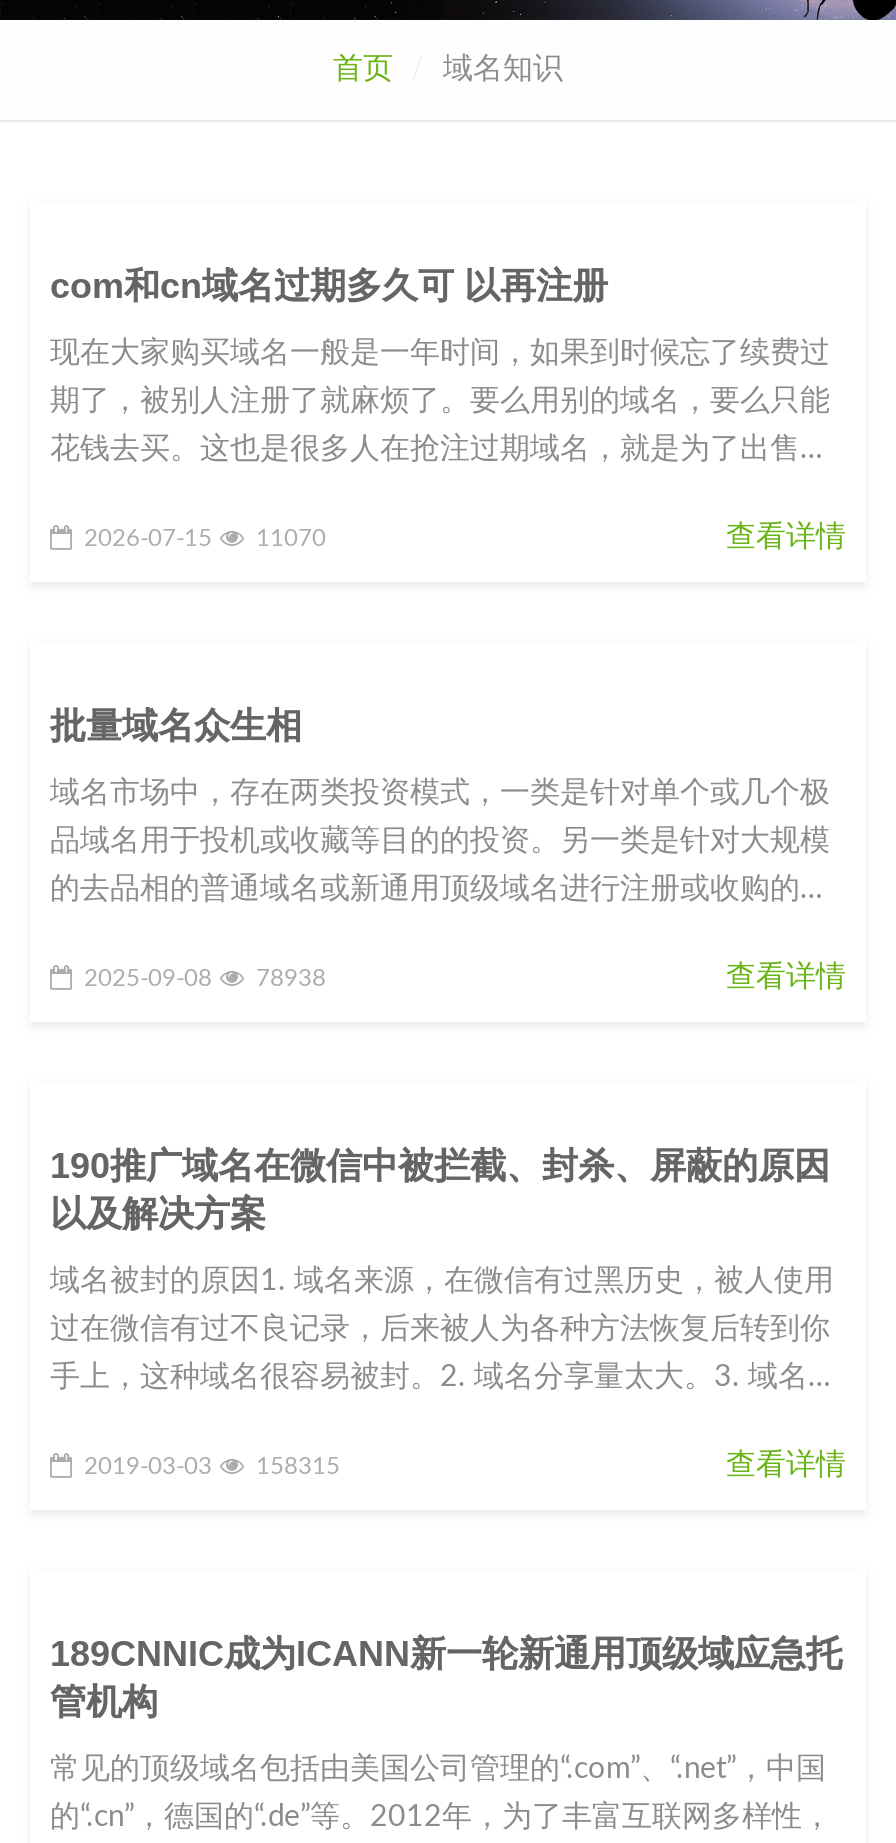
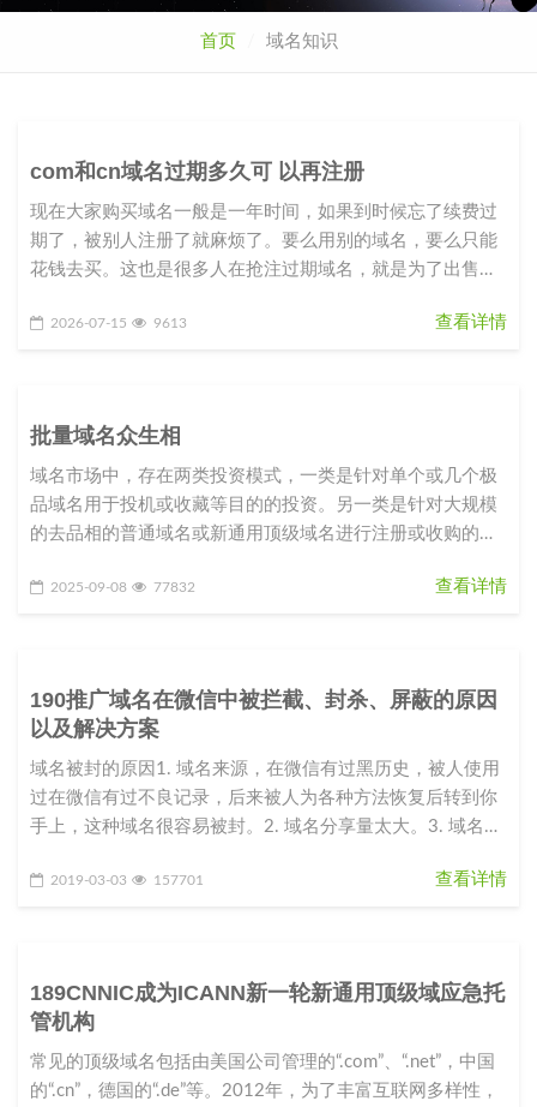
- 2026-07-15 11070
+ 2026-07-15 9613

- 2025-09-08 78938
+ 2025-09-08 77832

- 2019-03-03 158315
+ 2019-03-03 157701
